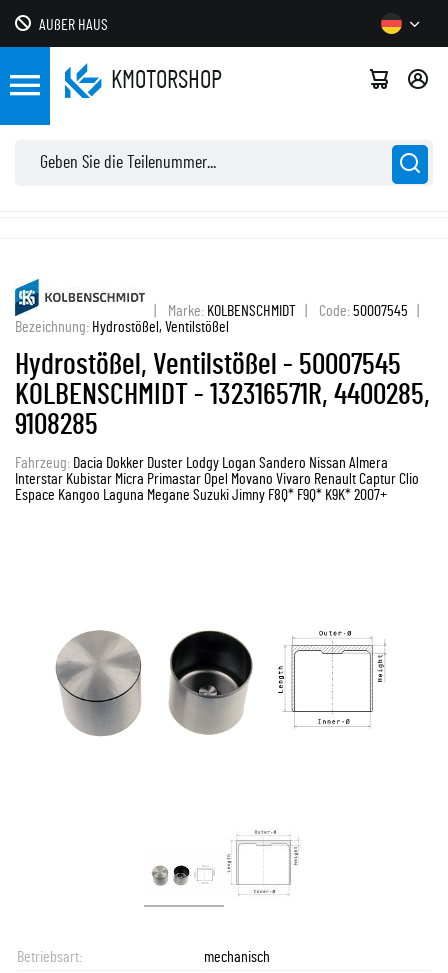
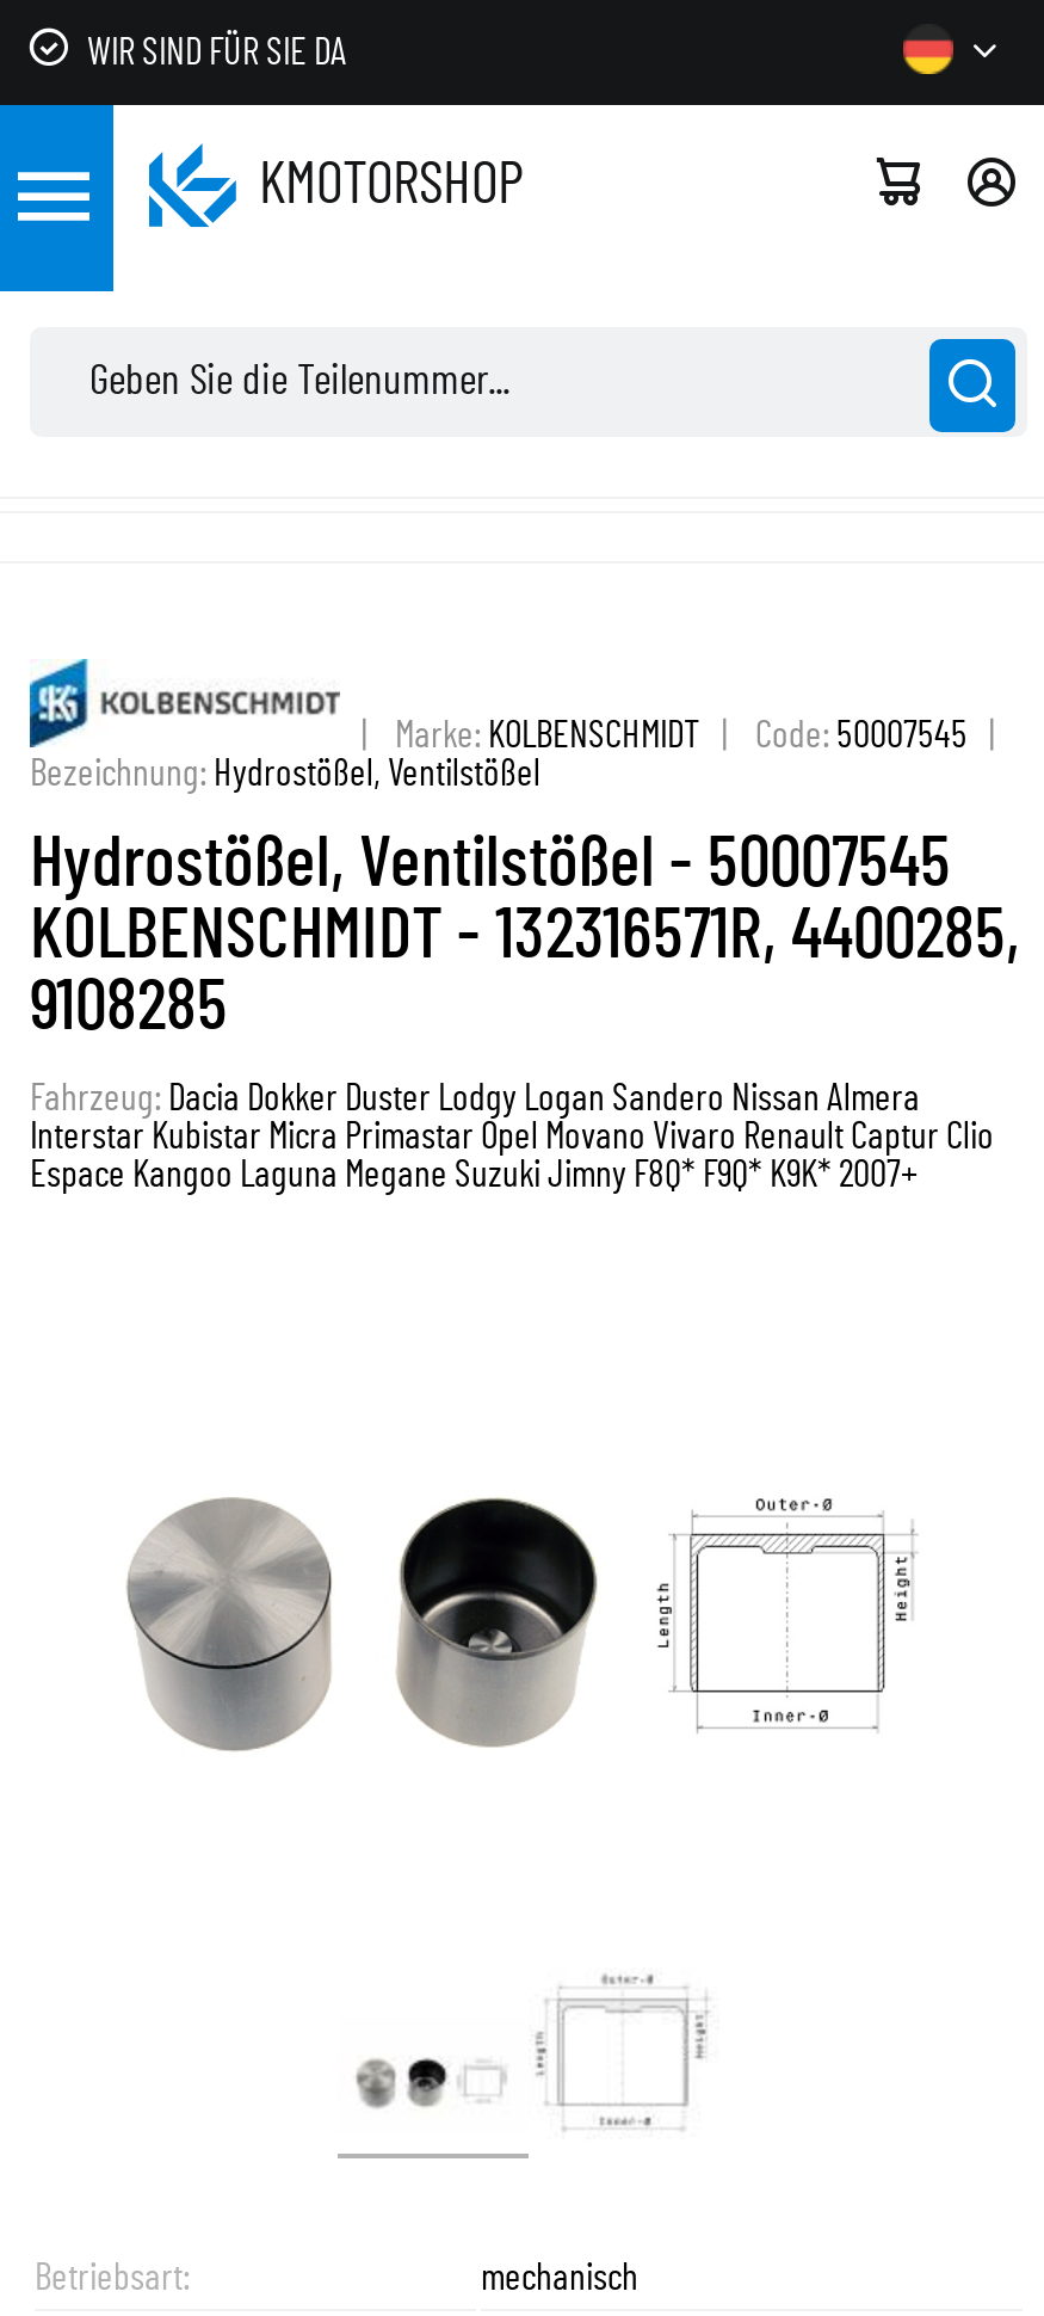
- AUßER HAUS
+ WIR SIND FÜR SIE DA
